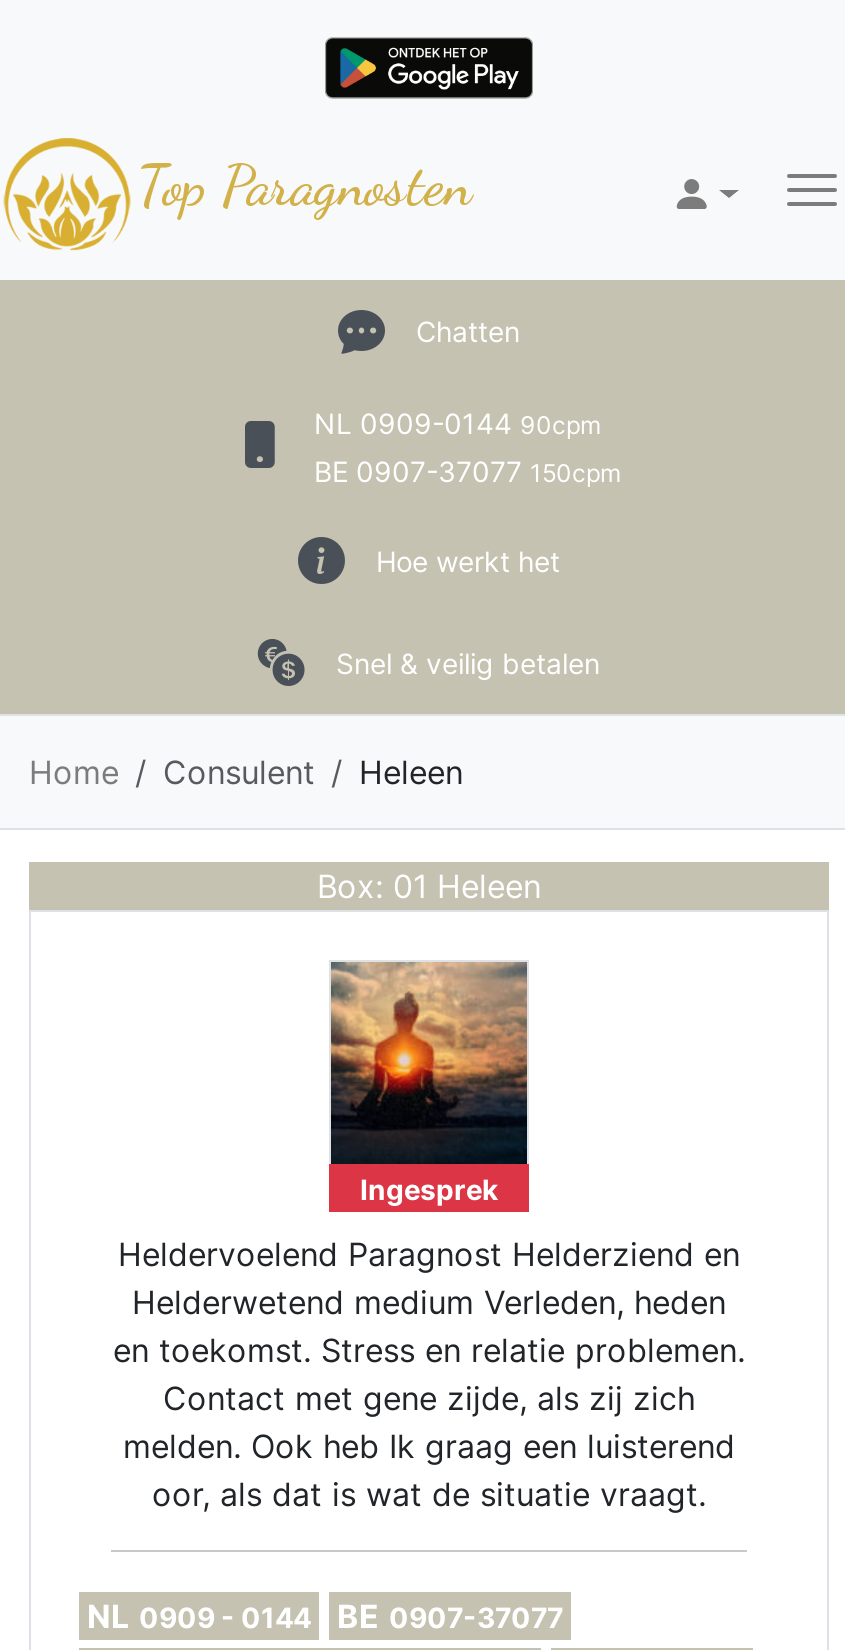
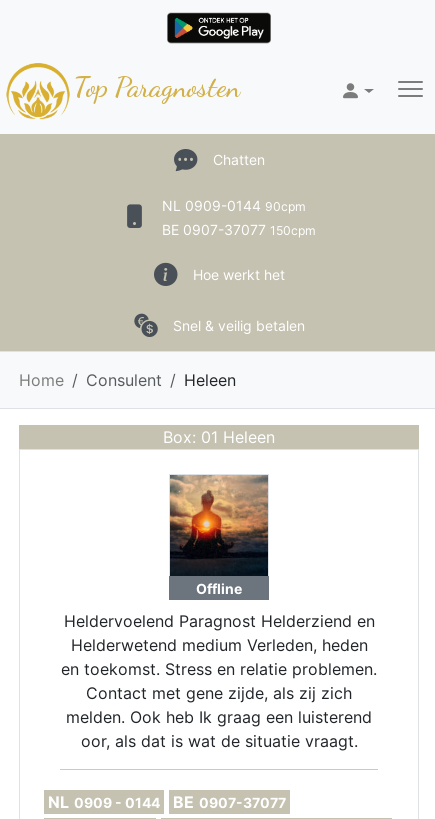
- Ingesprek
+ Offline
